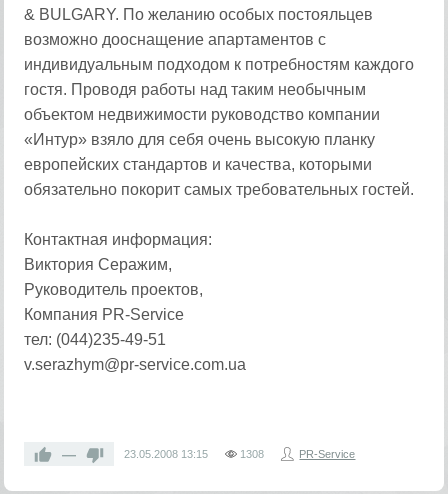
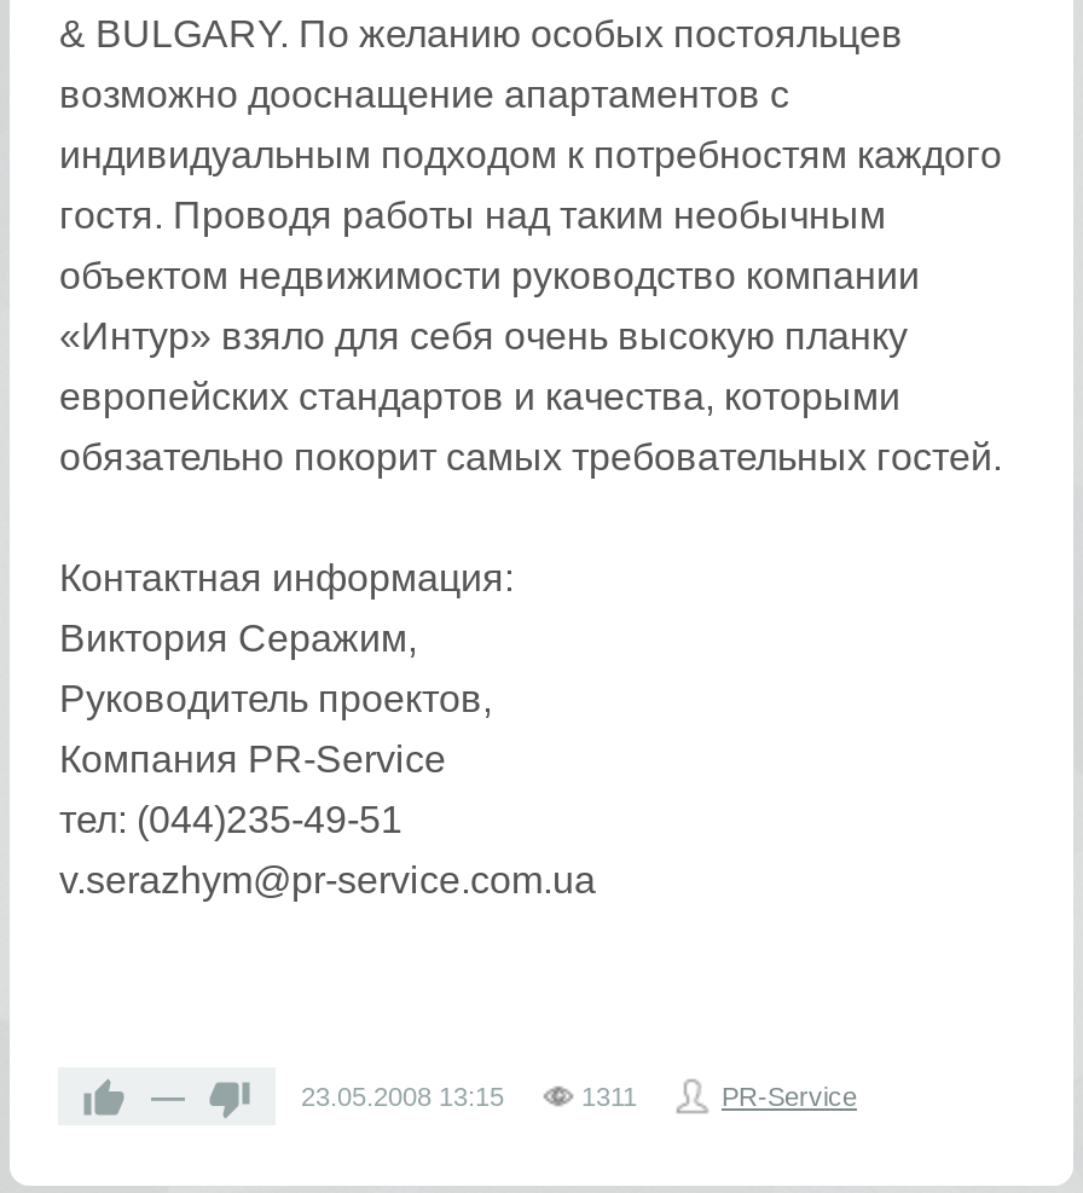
- 1308
+ 1311
